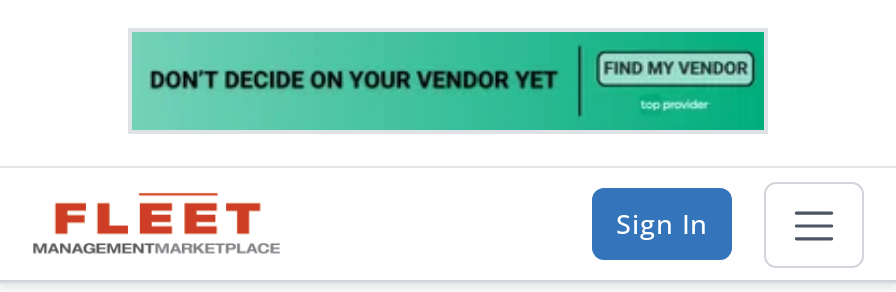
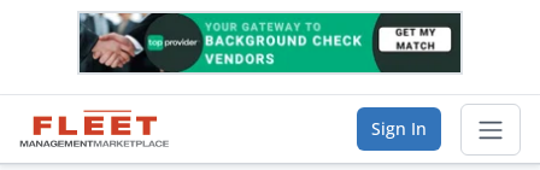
- [image]
+ [image]
